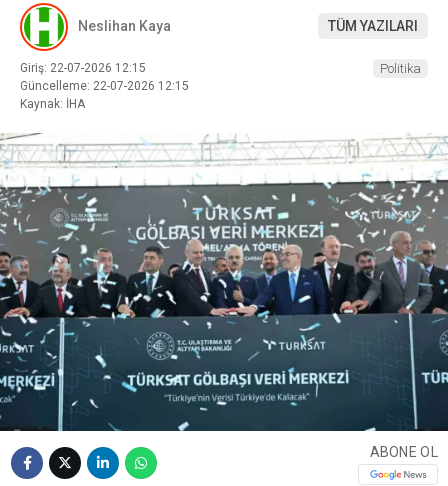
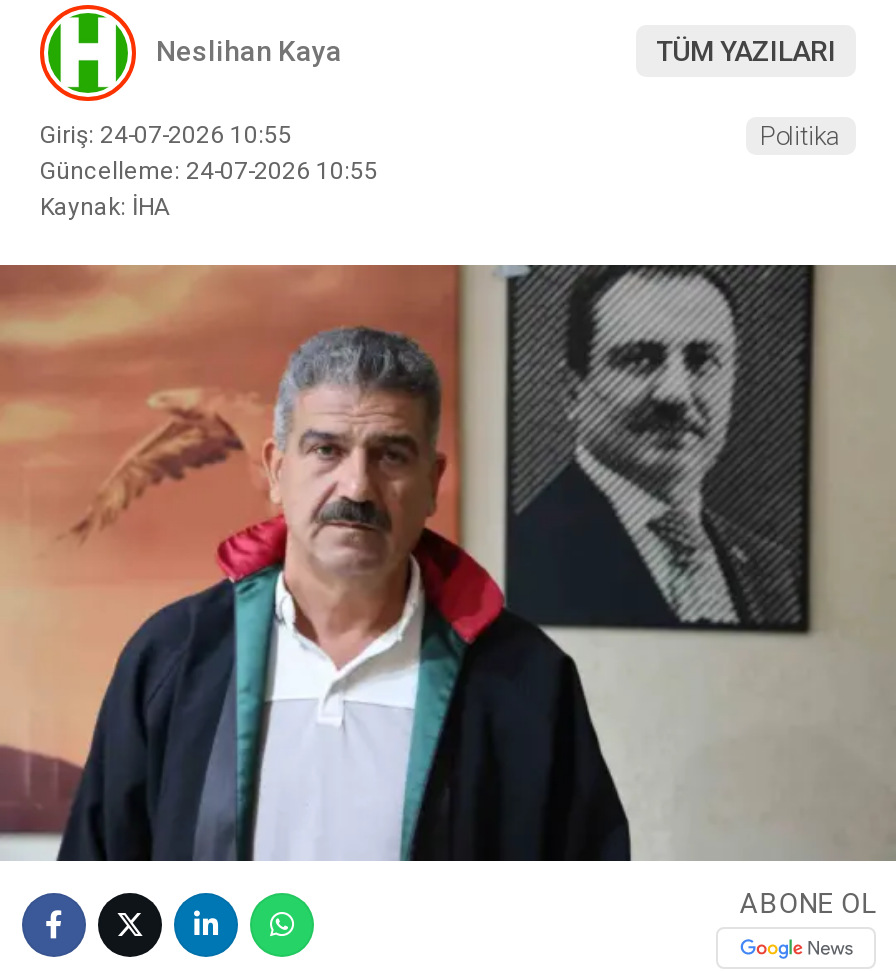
- Giriş: 22-07-2026 12:15
+ Giriş: 24-07-2026 10:55

- Güncelleme: 22-07-2026 12:15
+ Güncelleme: 24-07-2026 10:55

- [image]
+ [image]
